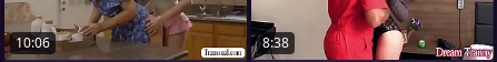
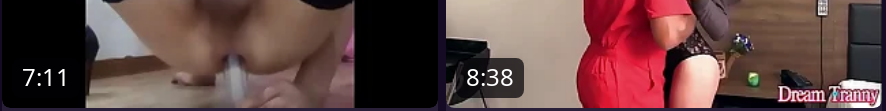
- 10:06
+ 7:11
